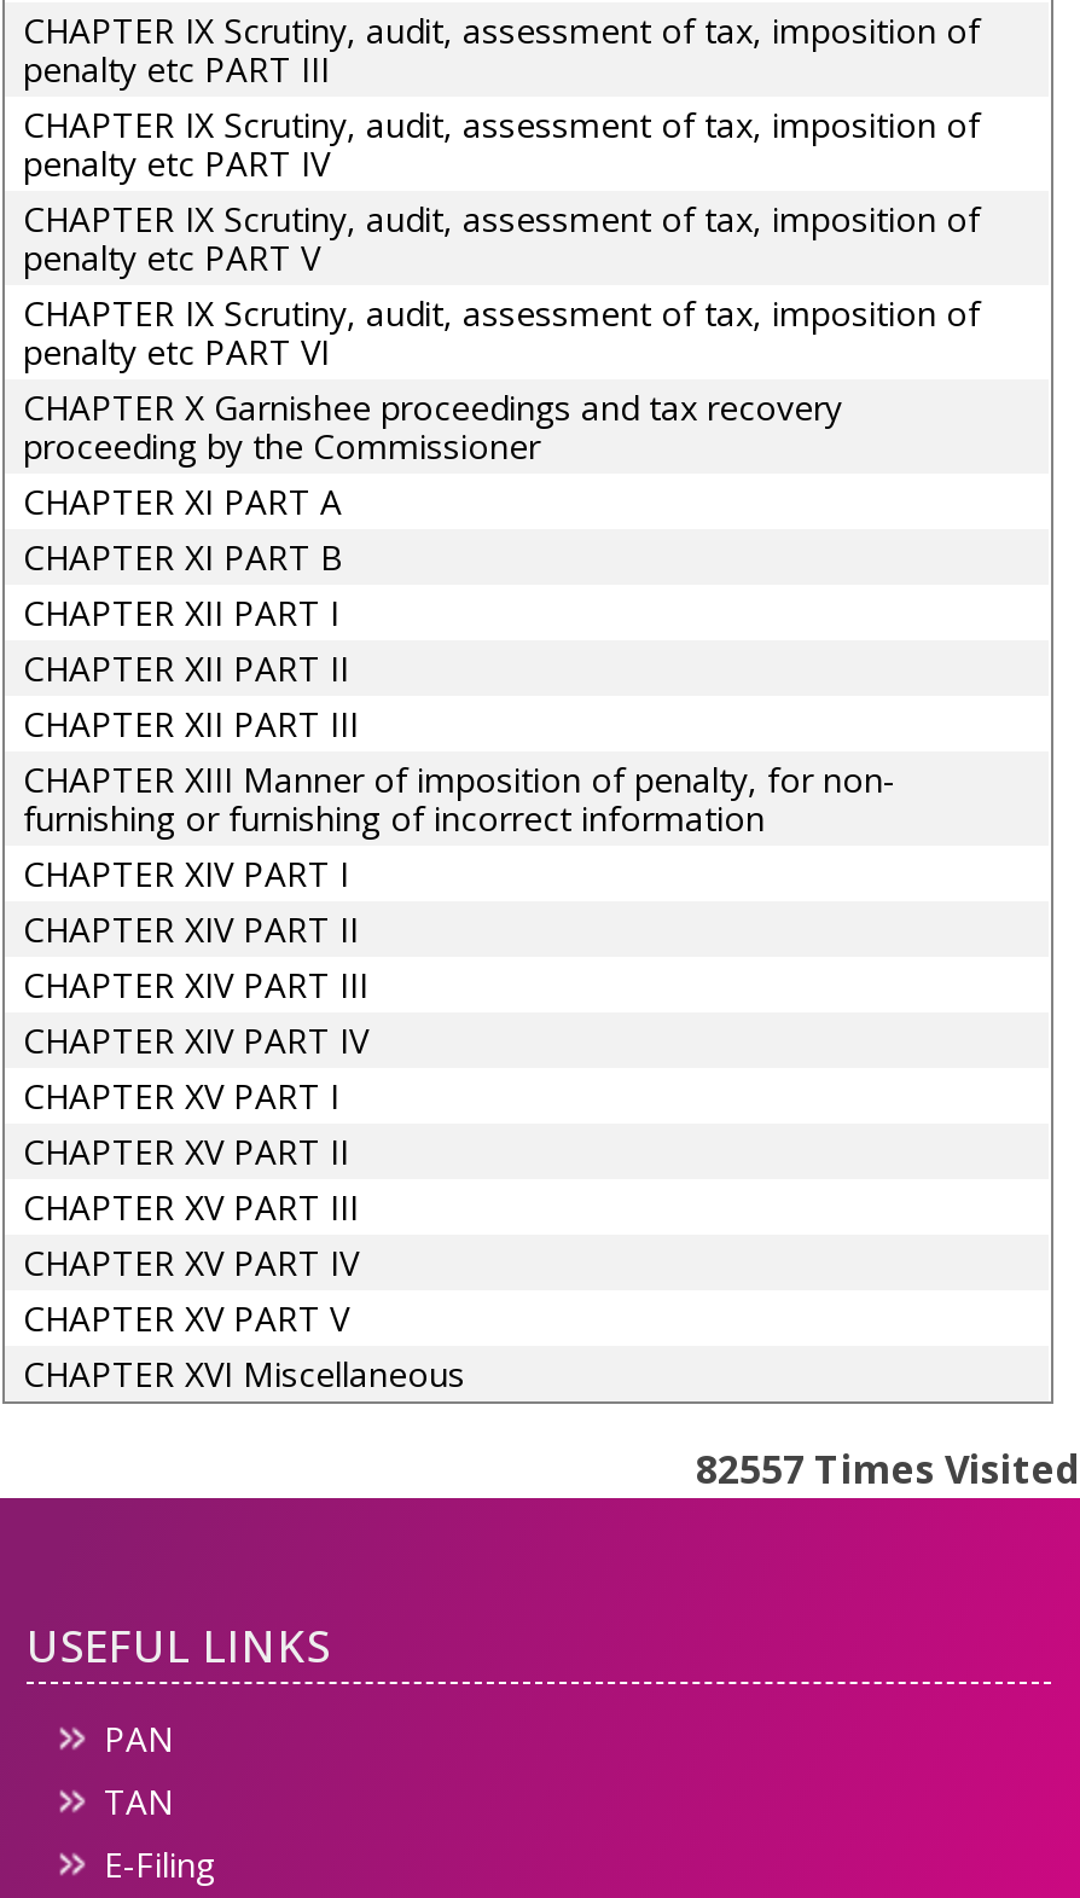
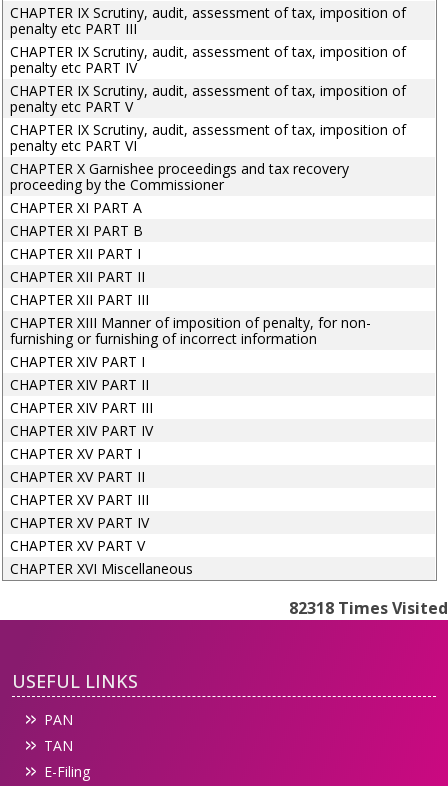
- 82557 Times Visited
+ 82318 Times Visited
